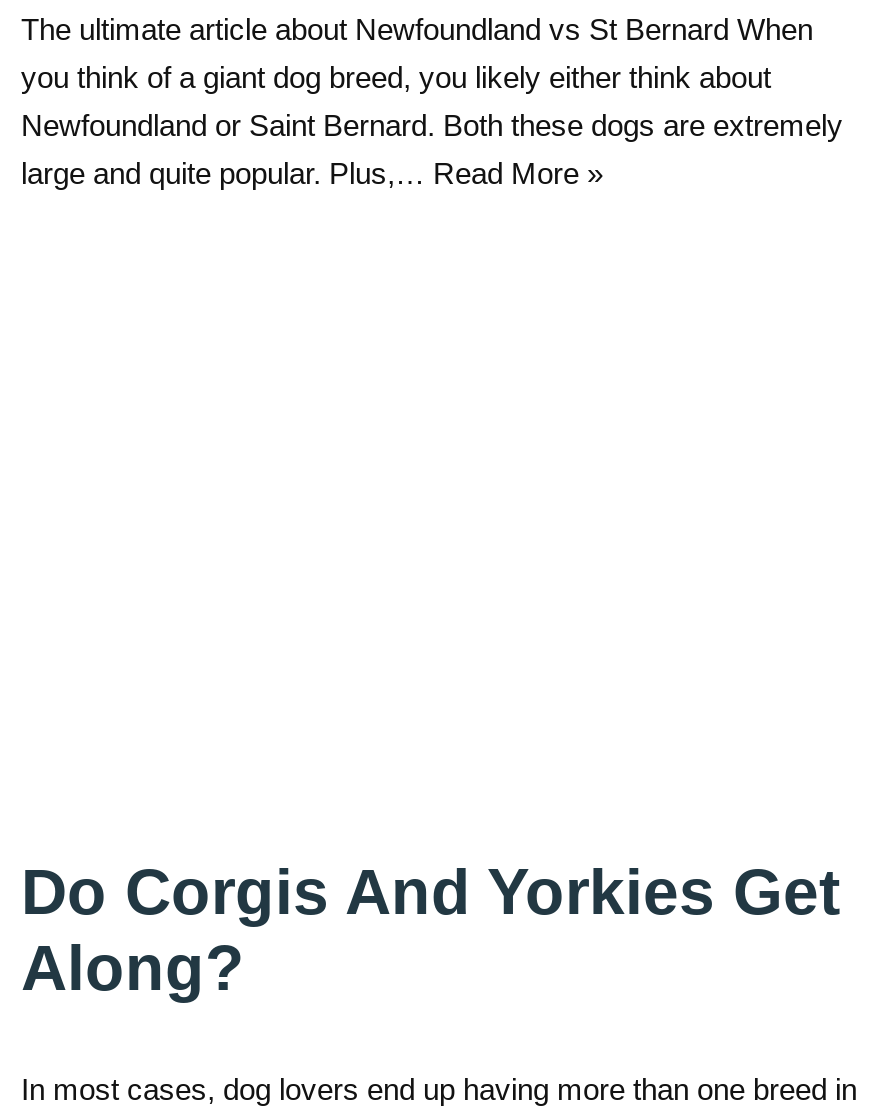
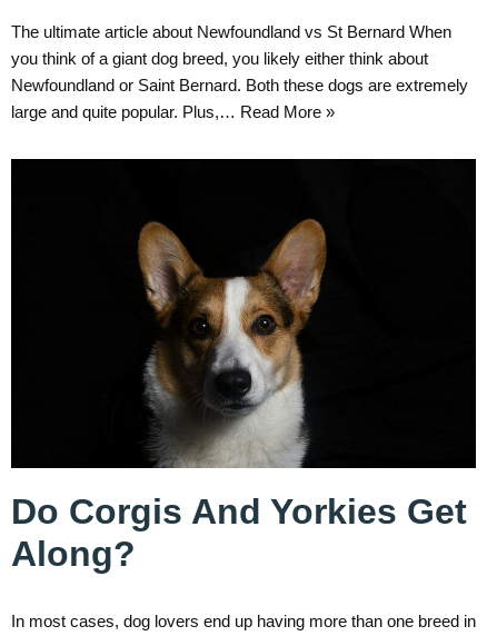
+ [image]
